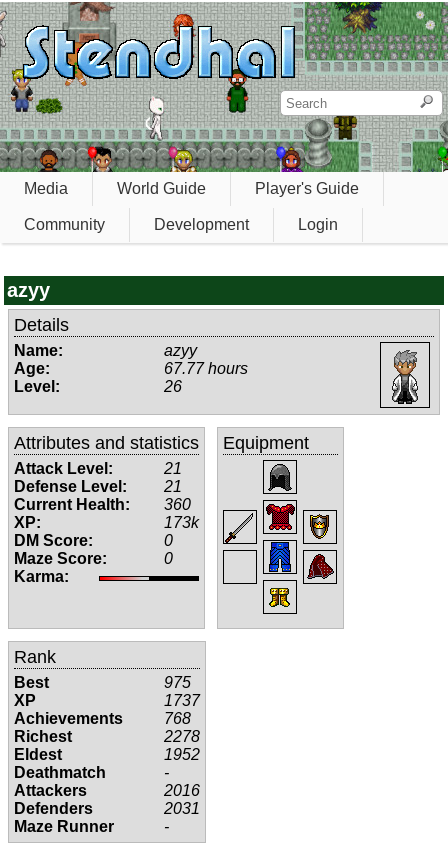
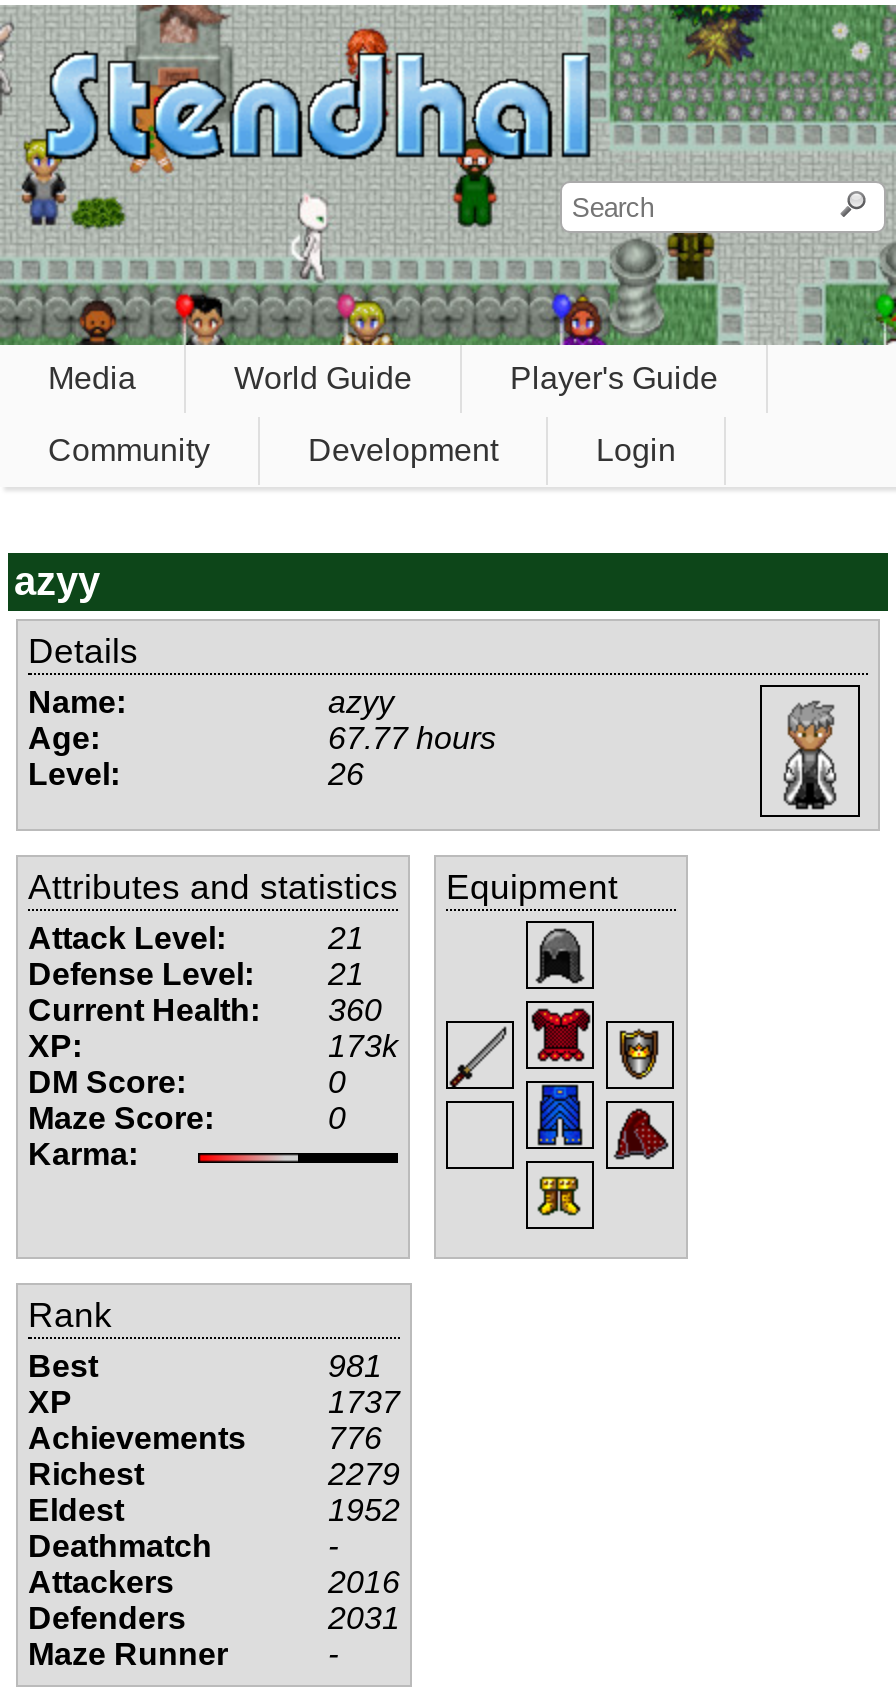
- 975
+ 981

- 768
+ 776

- 2278
+ 2279
